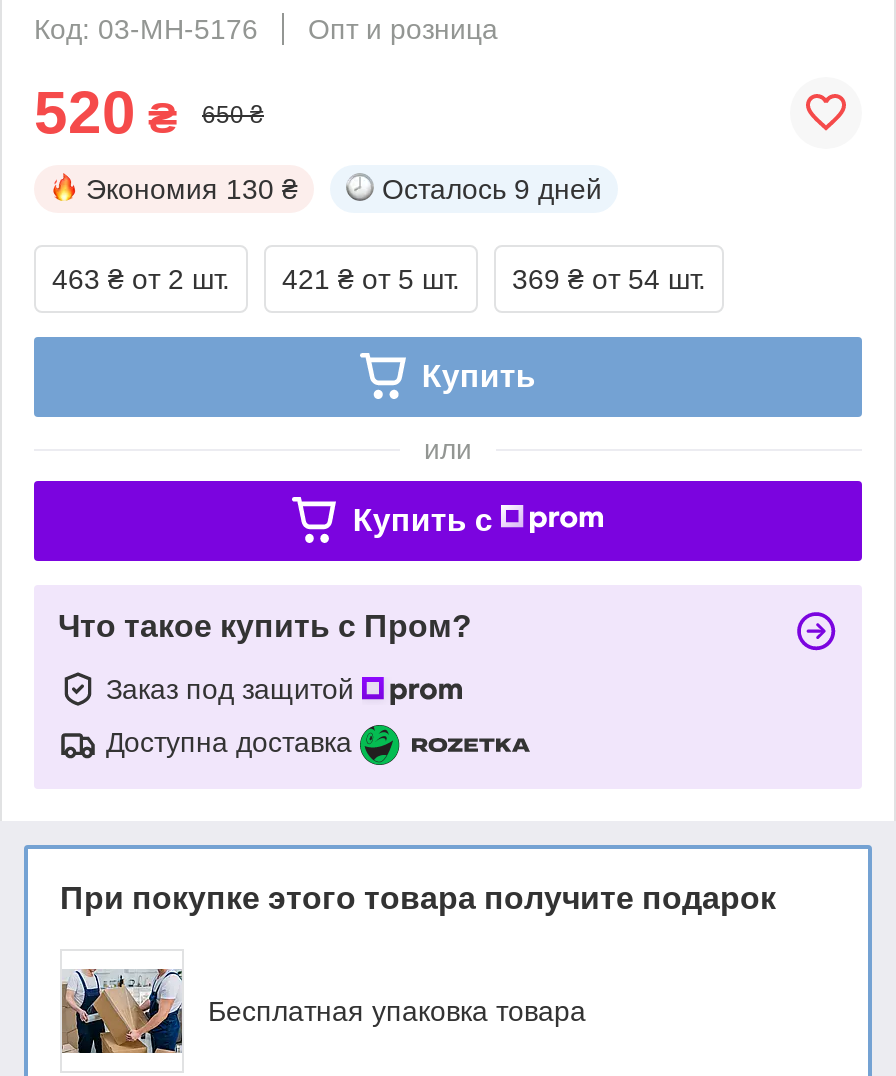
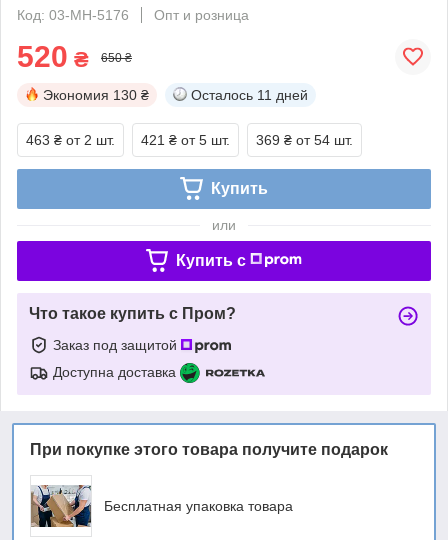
- Осталось 9 дней
+ Осталось 11 дней
